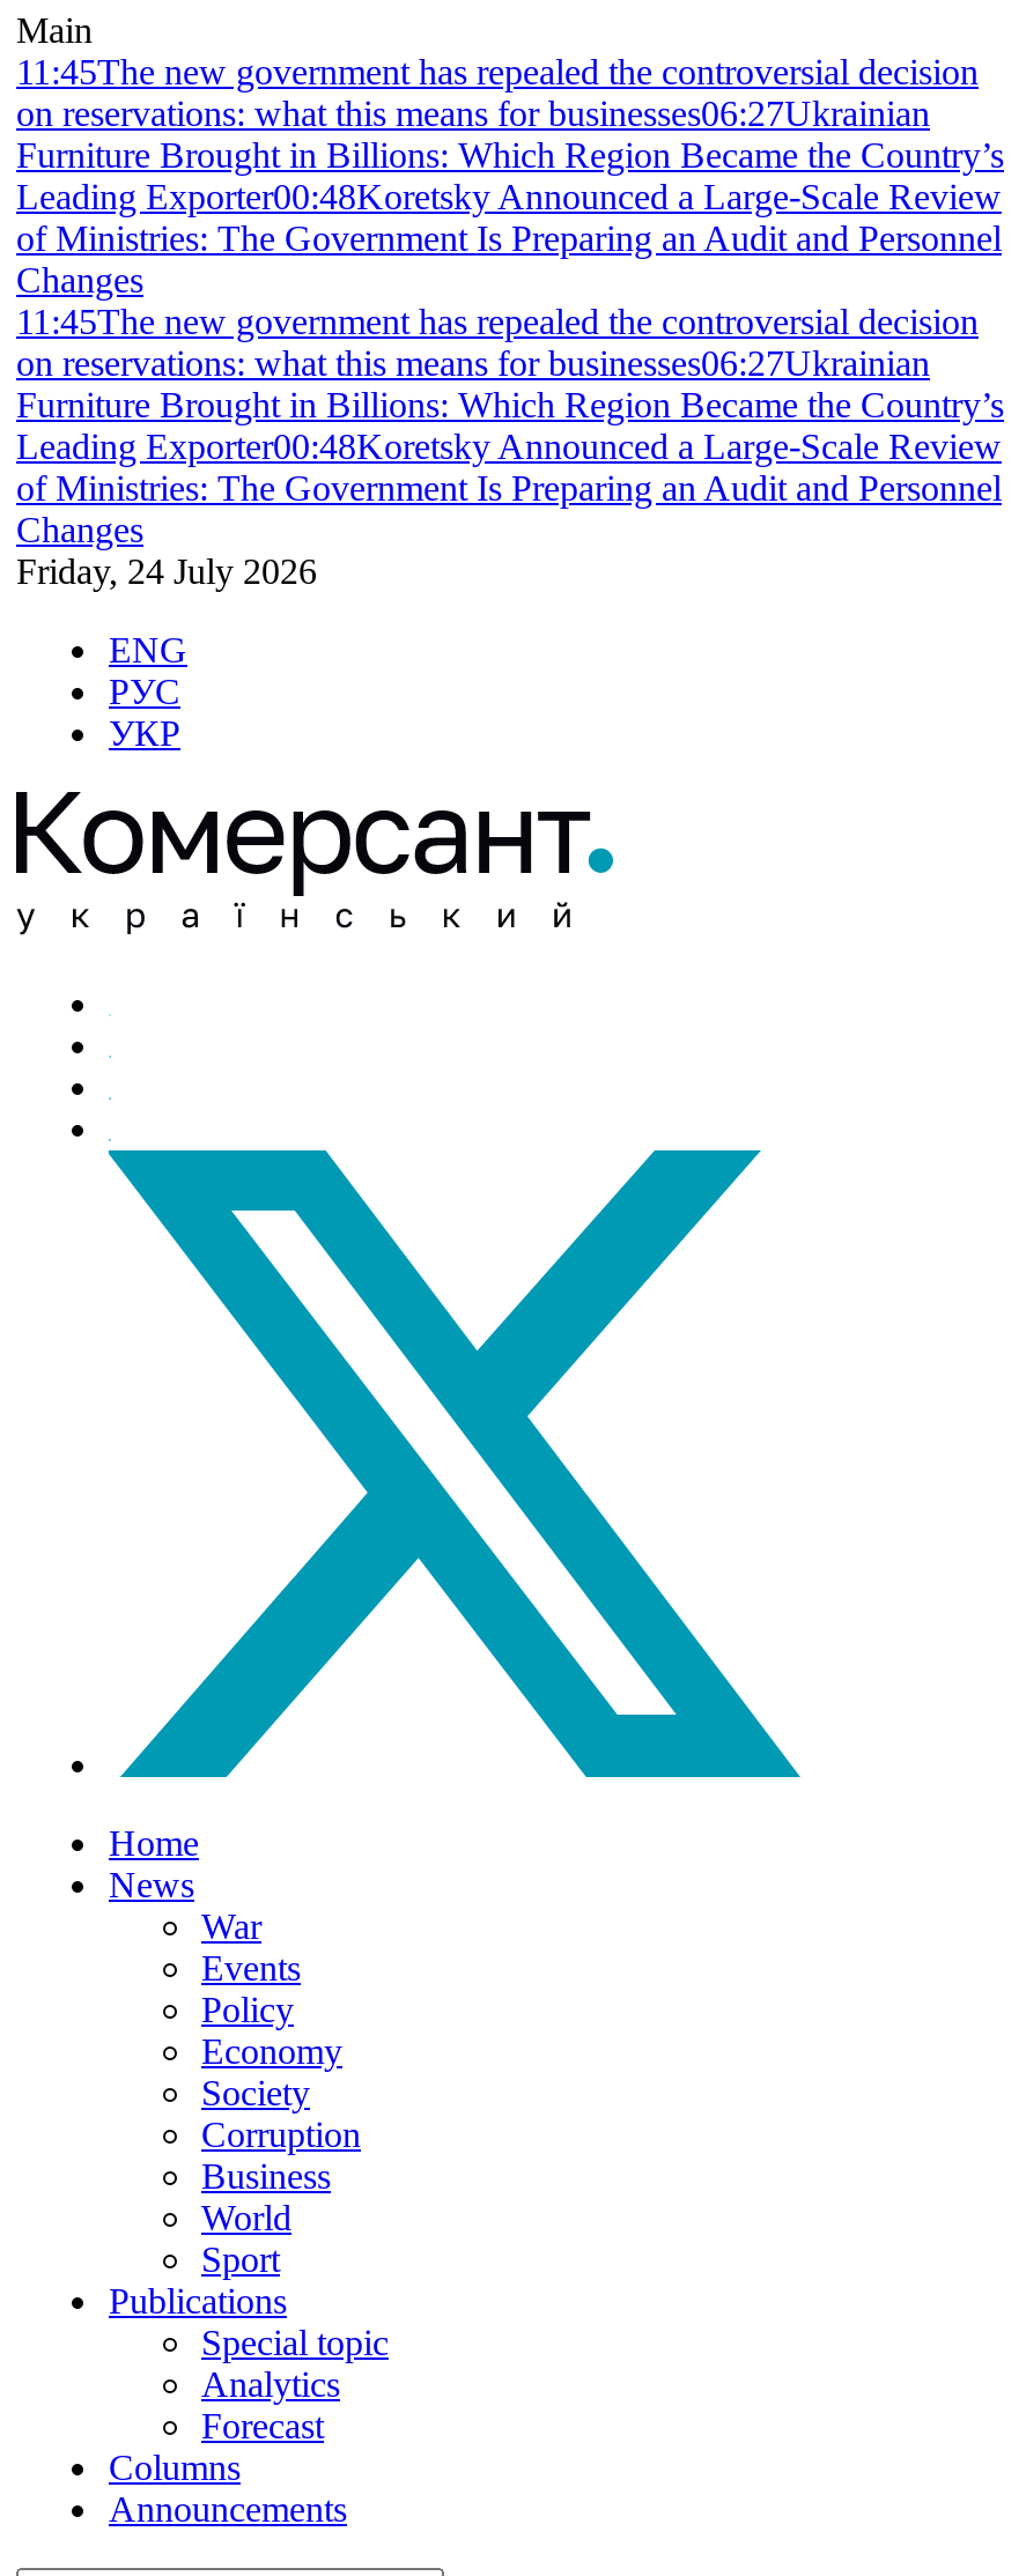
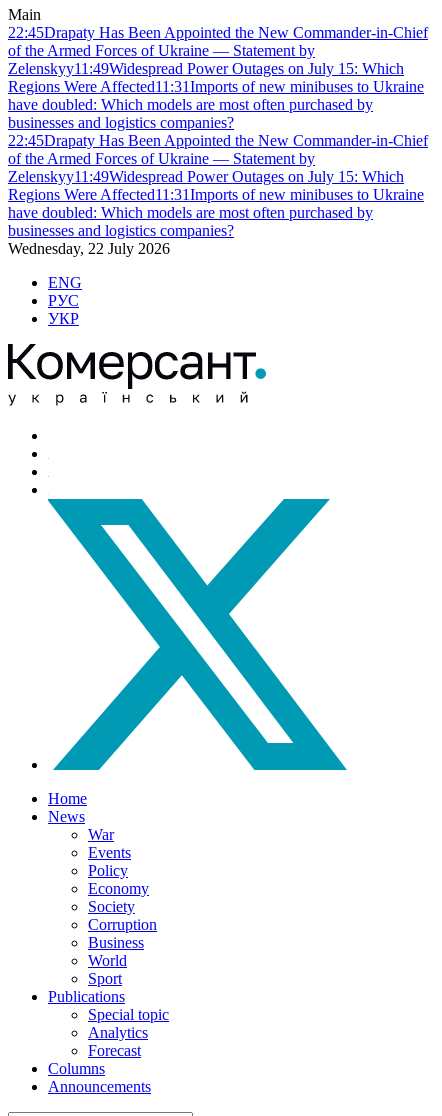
- 11:45The new government has repealed the controversial decision
- on reservations: what this means for businesses06:27Ukrainian
- Furniture Brought in Billions: Which Region Became the Country’s
- Leading Exporter00:48Koretsky Announced a Large-Scale Review
- of Ministries: The Government Is Preparing an Audit and Personnel
- Changes
- 11:45The new government has repealed the controversial decision
- on reservations: what this means for businesses06:27Ukrainian
- Furniture Brought in Billions: Which Region Became the Country’s
- Leading Exporter00:48Koretsky Announced a Large-Scale Review
- of Ministries: The Government Is Preparing an Audit and Personnel
- Changes
- Friday, 24 July 2026
+ 22:45Drapaty Has Been Appointed the New Commander-in-Chief
+ of the Armed Forces of Ukraine — Statement by
+ Zelenskyy11:49Widespread Power Outages on July 15: Which
+ Regions Were Affected11:31Imports of new minibuses to Ukraine
+ have doubled: Which models are most often purchased by
+ businesses and logistics companies?
+ 22:45Drapaty Has Been Appointed the New Commander-in-Chief
+ of the Armed Forces of Ukraine — Statement by
+ Zelenskyy11:49Widespread Power Outages on July 15: Which
+ Regions Were Affected11:31Imports of new minibuses to Ukraine
+ have doubled: Which models are most often purchased by
+ businesses and logistics companies?
+ Wednesday, 22 July 2026
